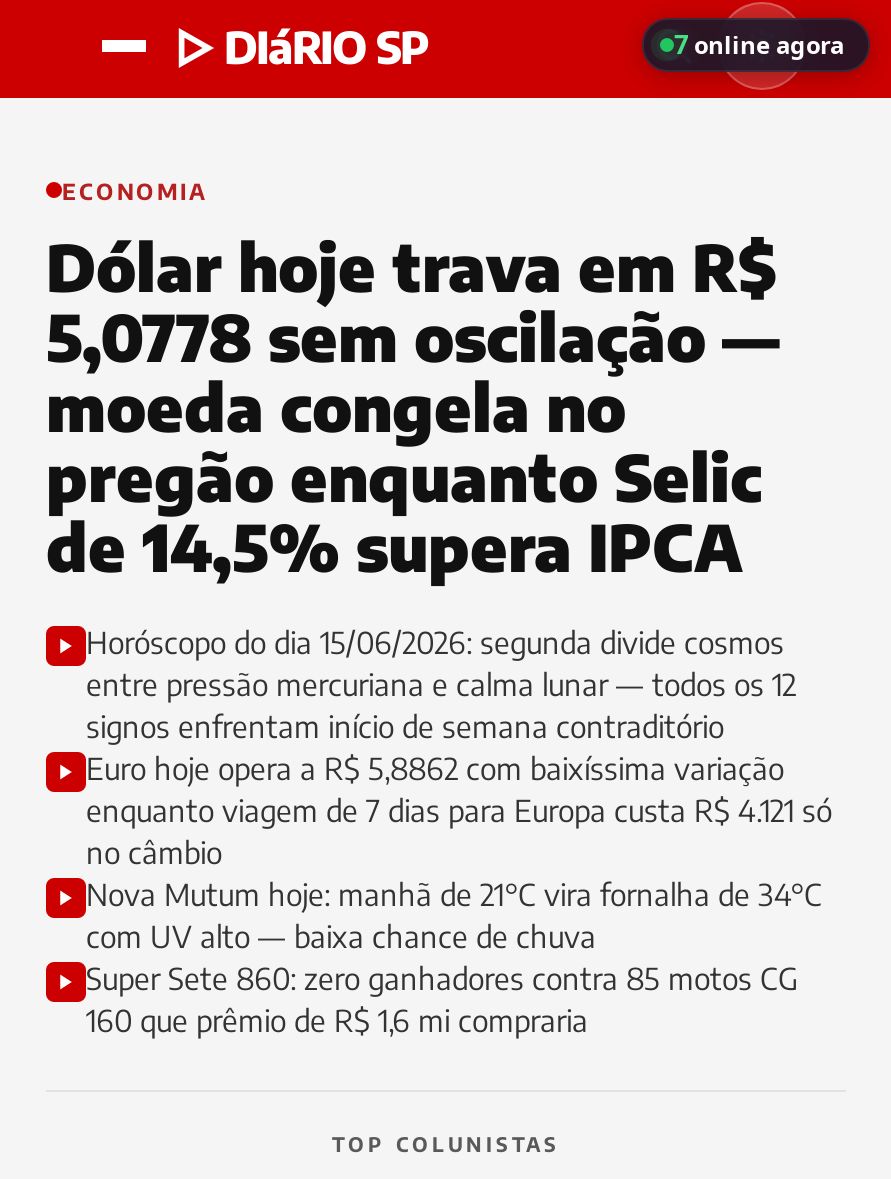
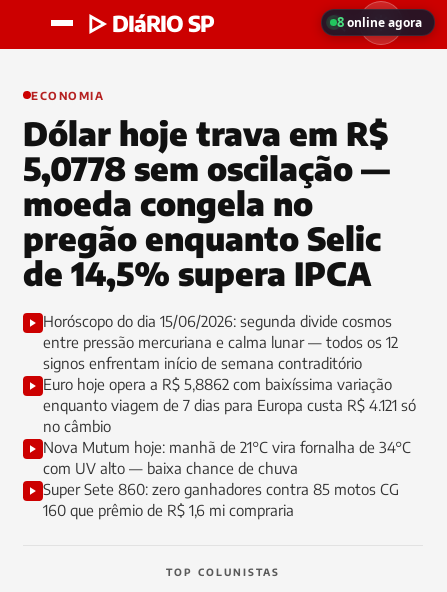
- 7 online agora
+ 8 online agora
